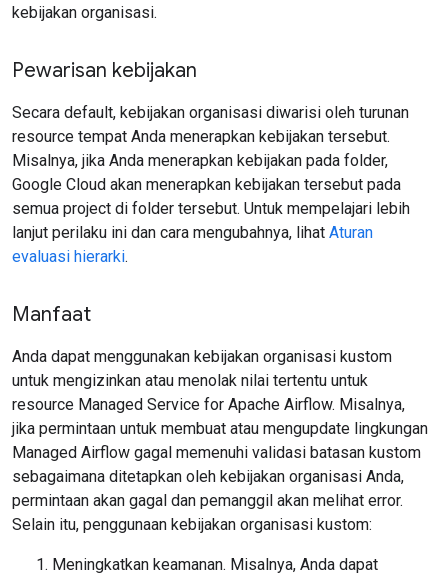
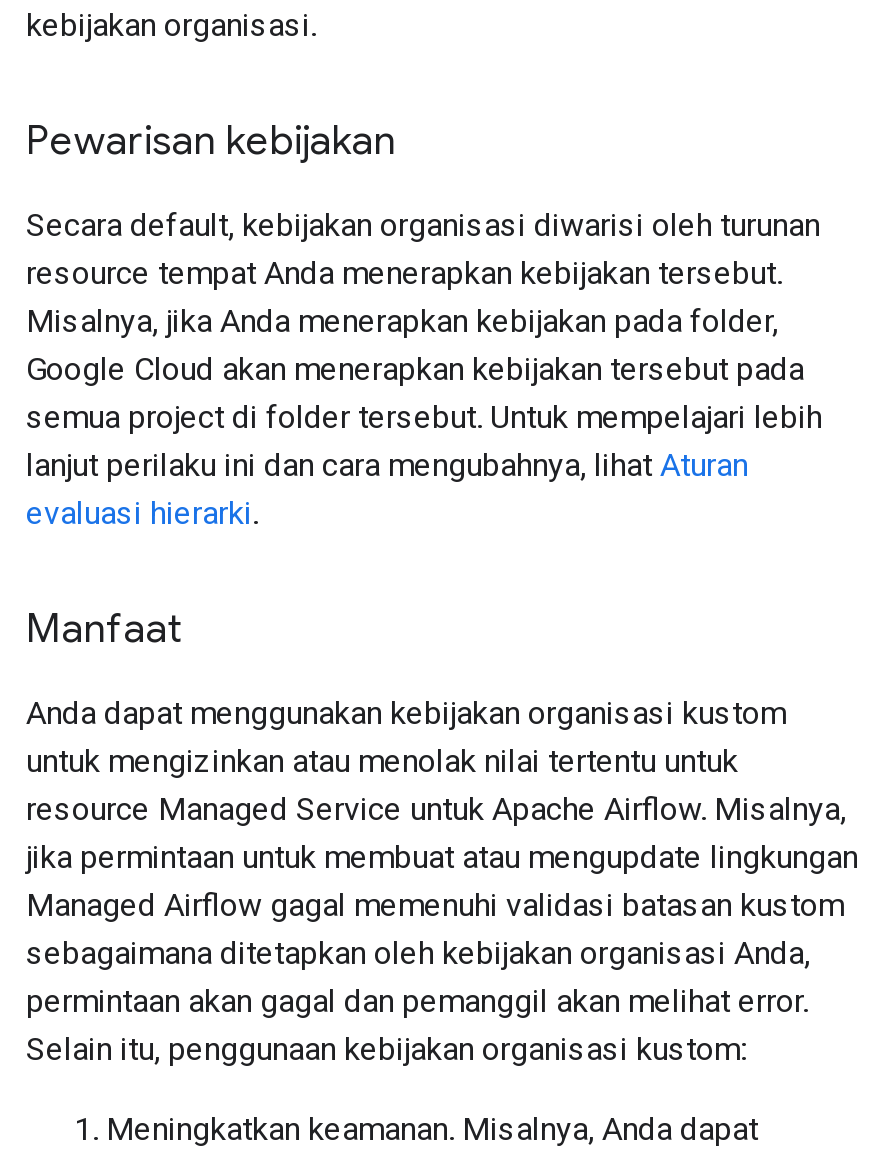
- resource Managed Service for Apache Airflow. Misalnya,
+ resource Managed Service untuk Apache Airflow. Misalnya,
